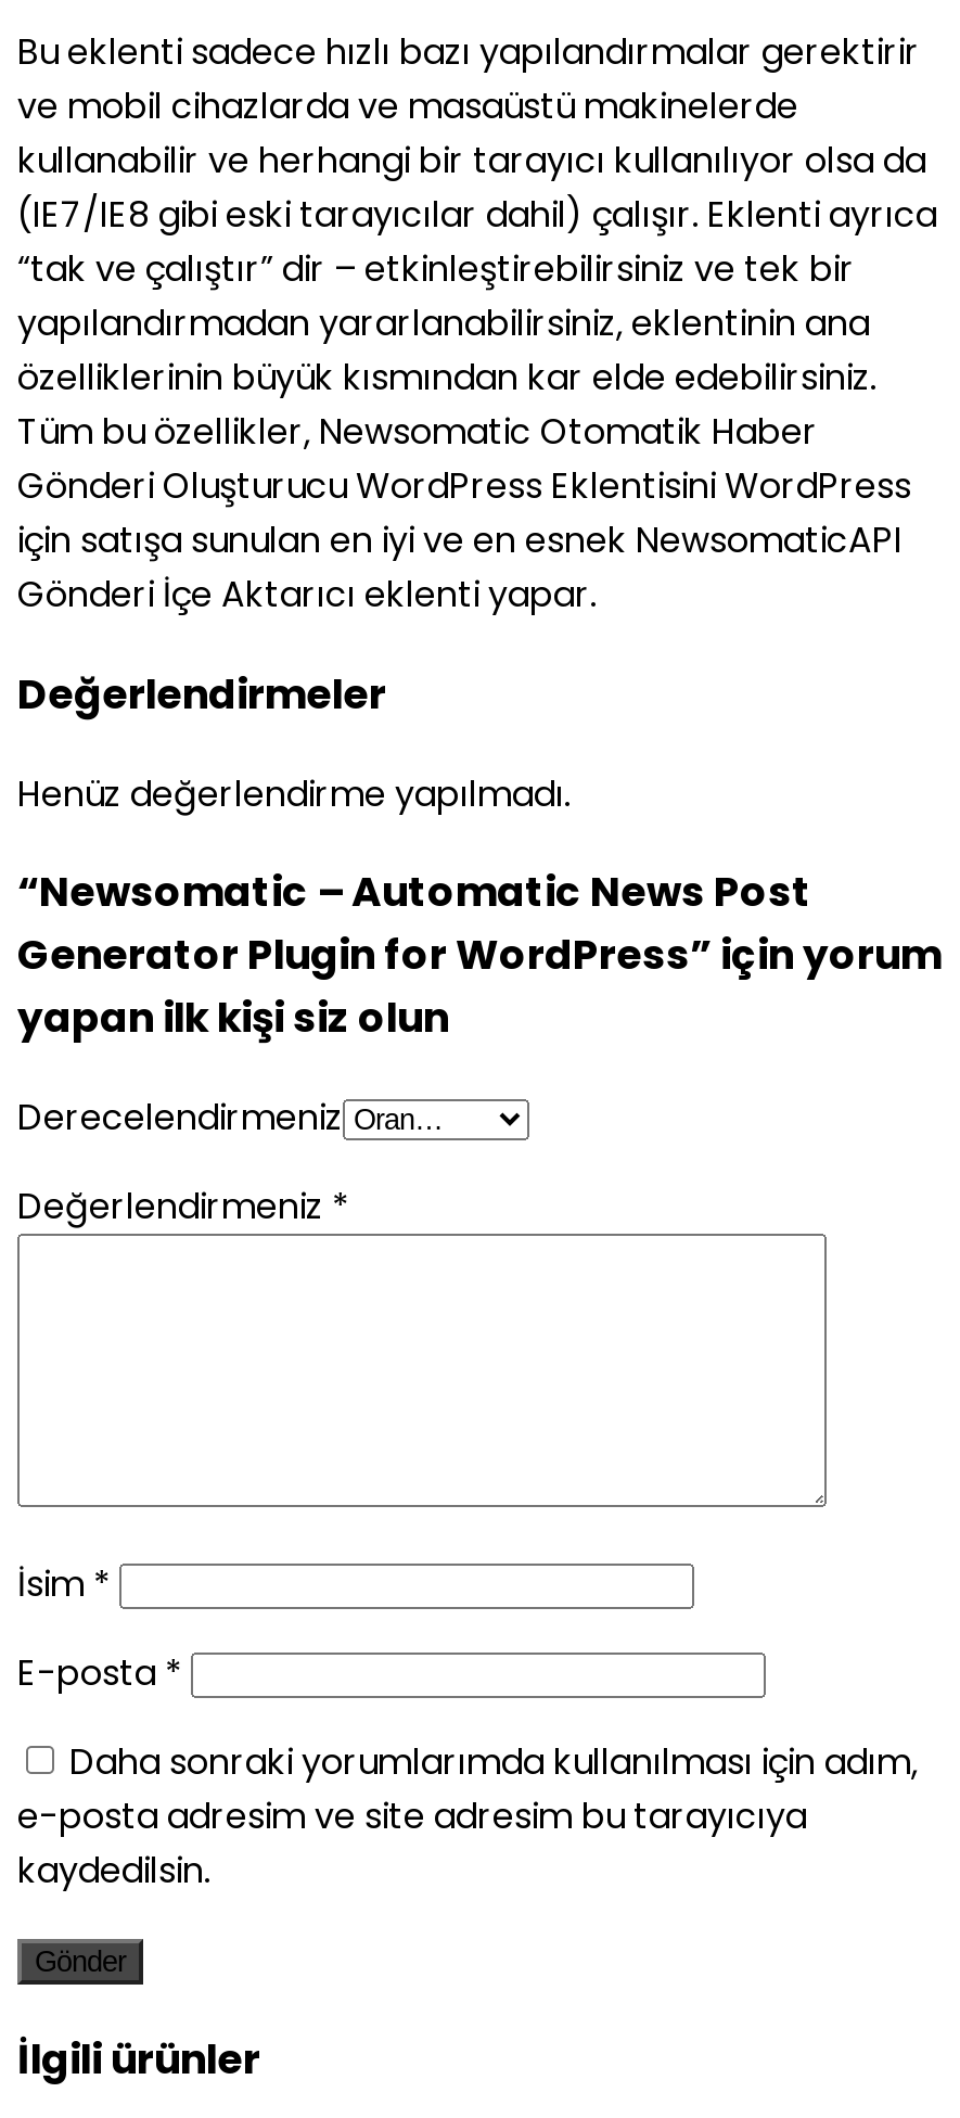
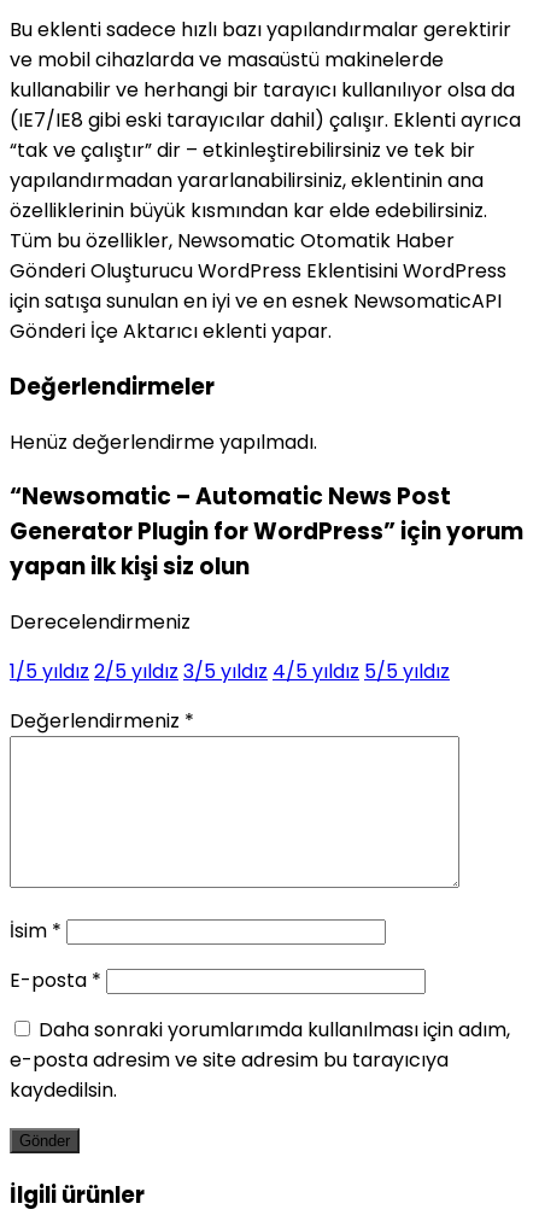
+ 1/5 yıldız 2/5 yıldız 3/5 yıldız 4/5 yıldız 5/5 yıldız
